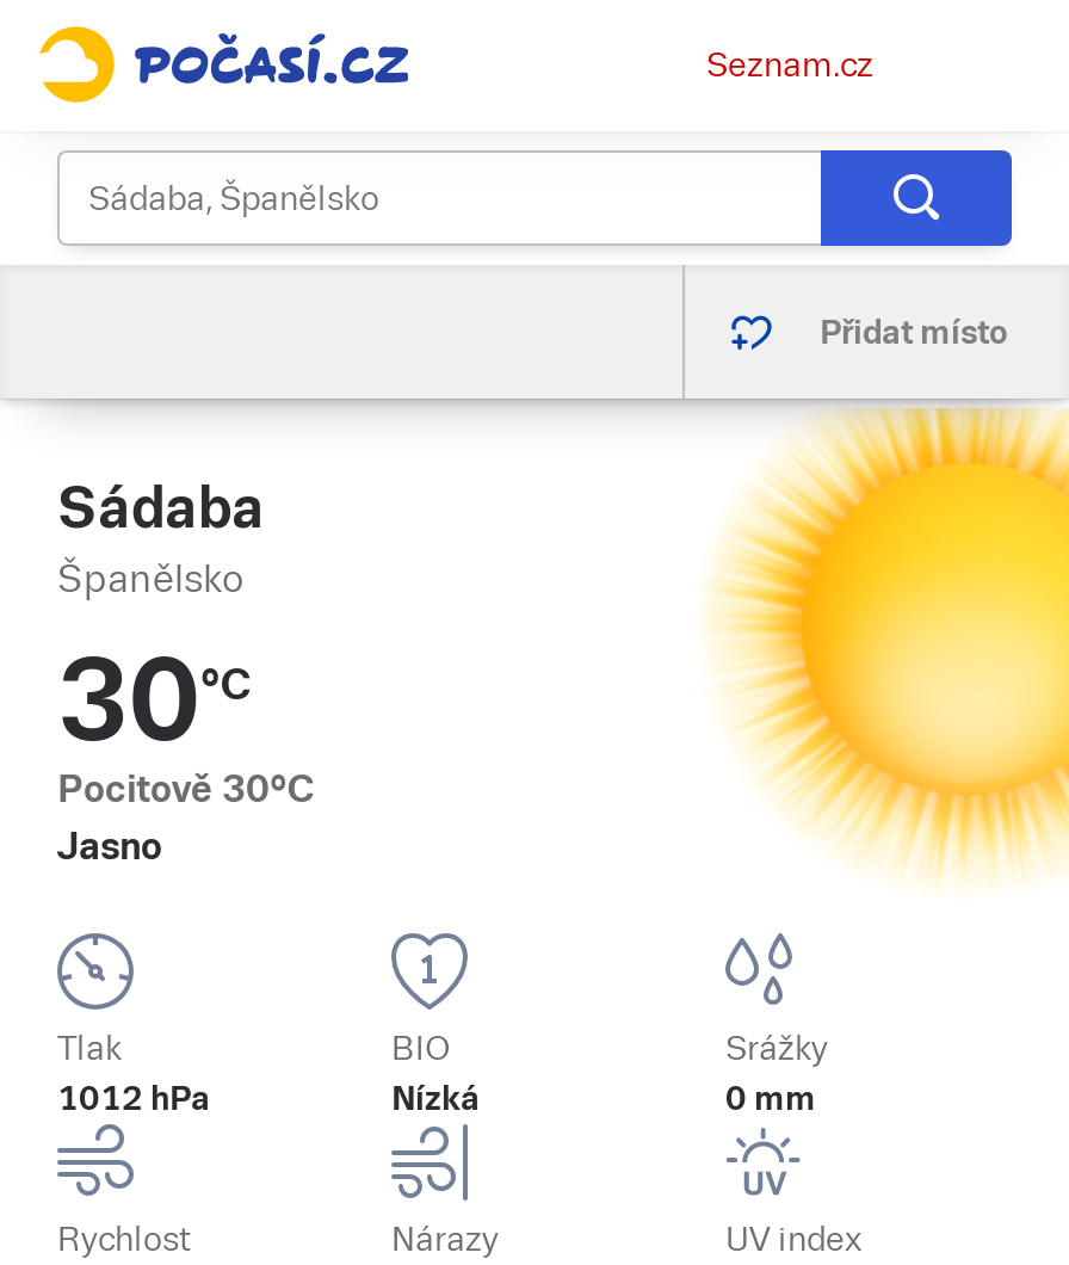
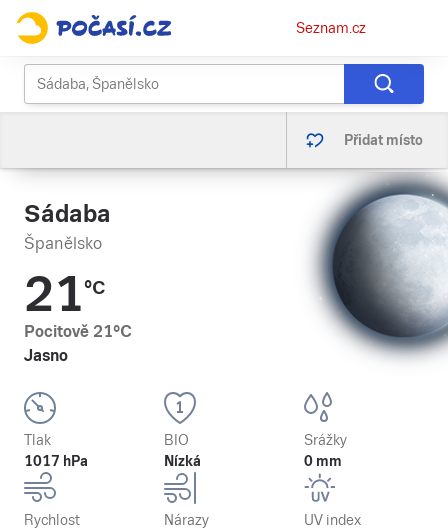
- [image]
+ [image]

- 30°C
+ 21°C

- Pocitově 30°C
+ Pocitově 21°C

- 1012 hPa
+ 1017 hPa
